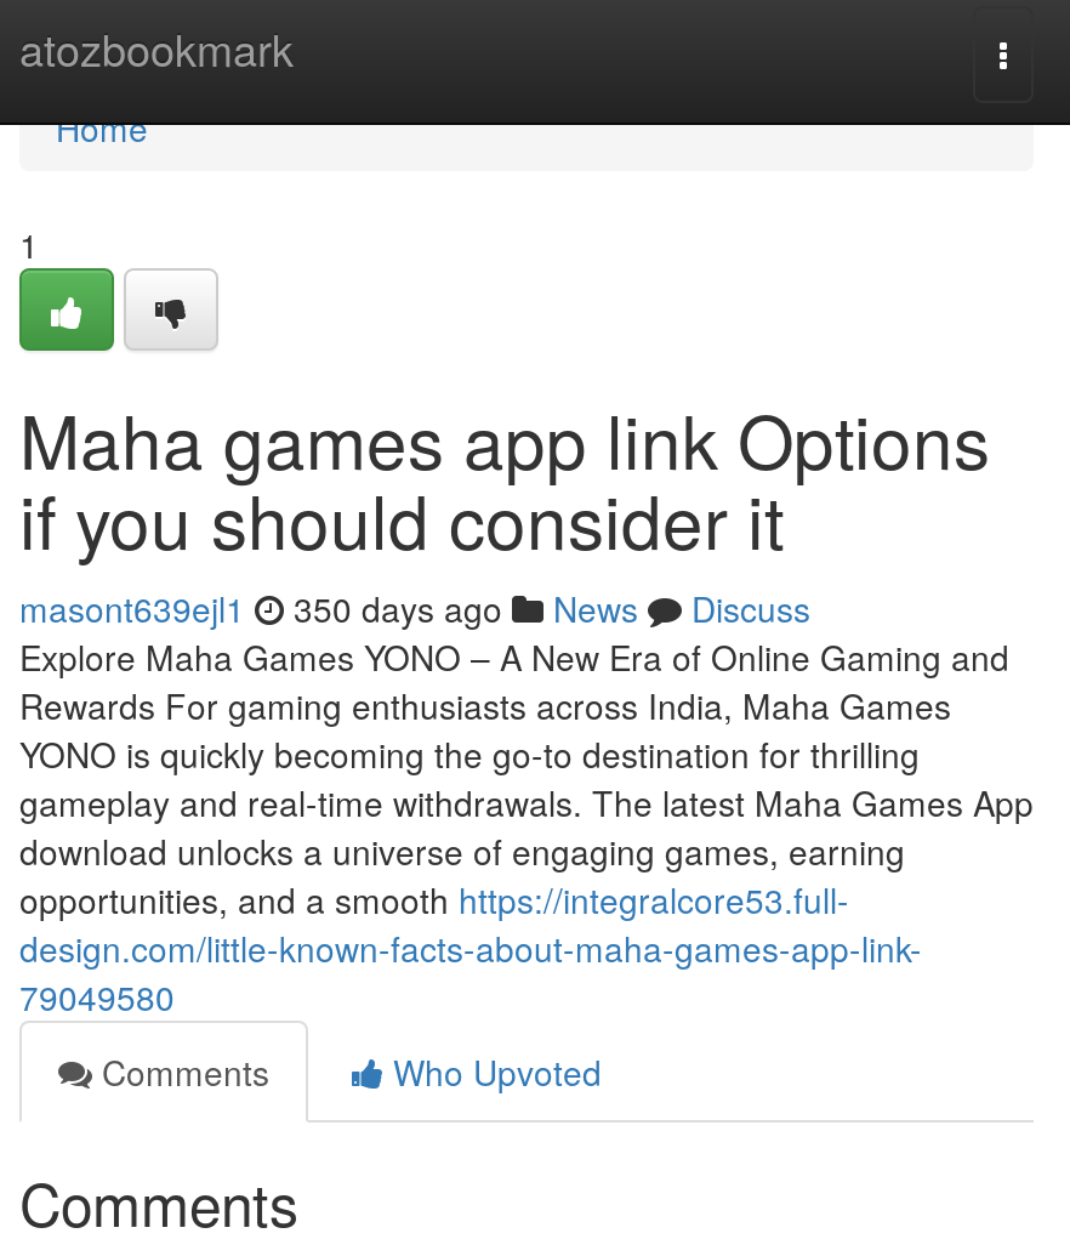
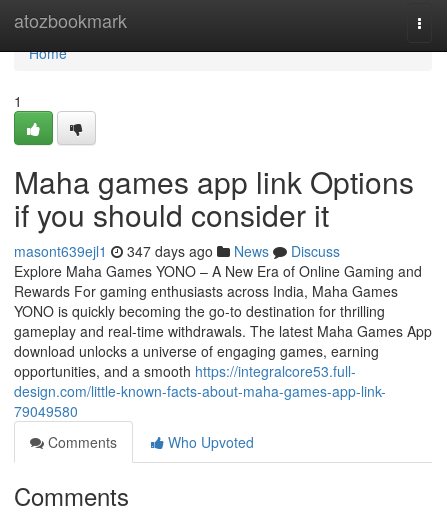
- masont639ejl1 350 days ago News Discuss
+ masont639ejl1 347 days ago News Discuss
